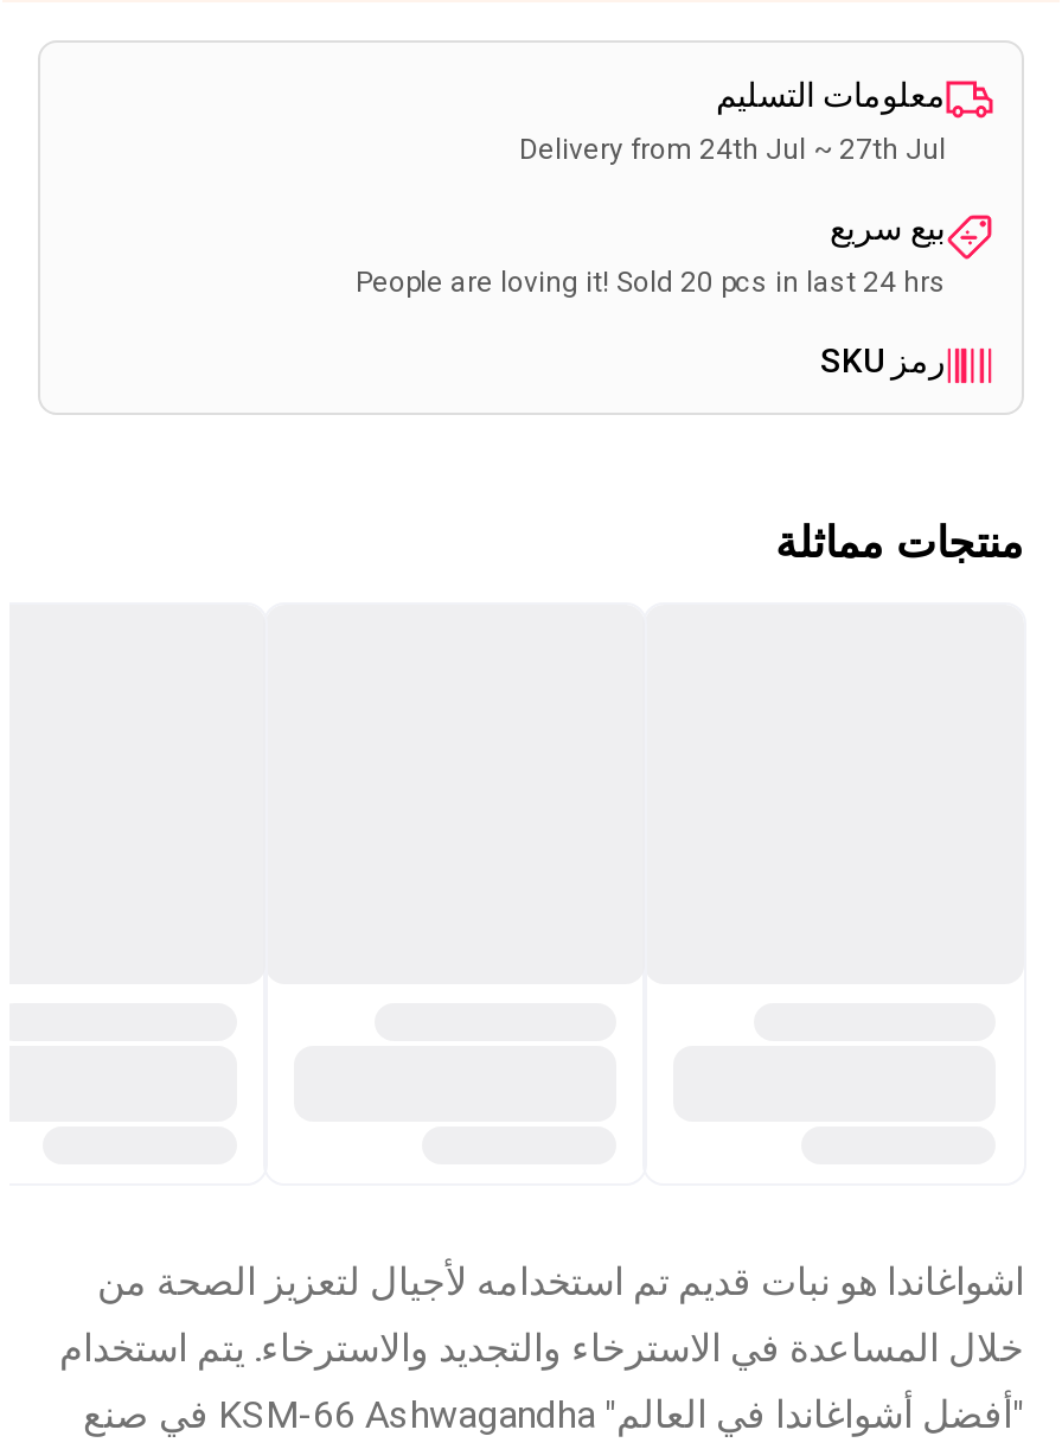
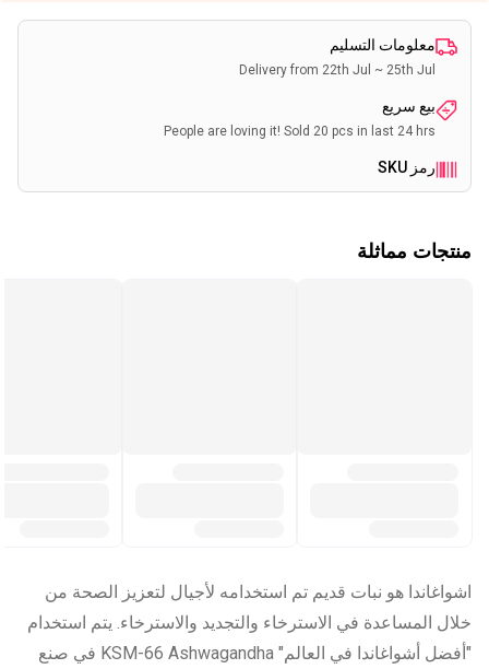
- Delivery from 24th Jul ~ 27th Jul
+ Delivery from 22th Jul ~ 25th Jul
